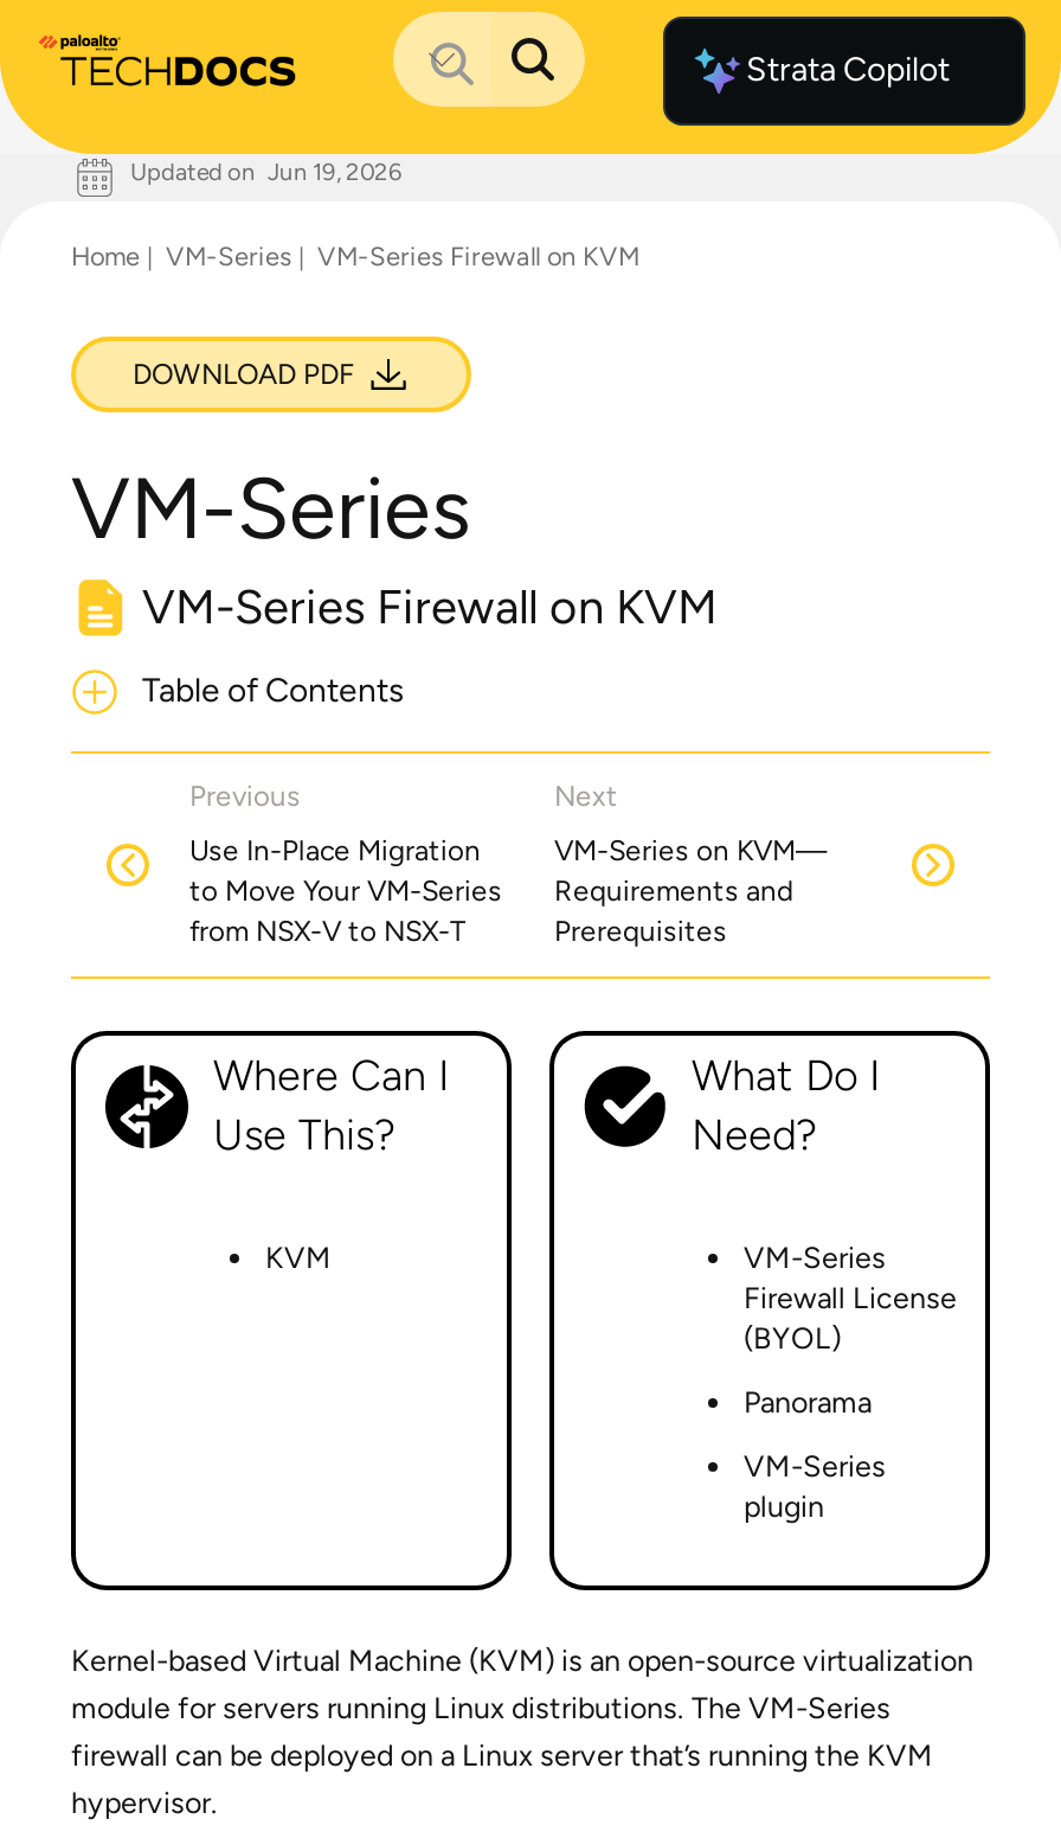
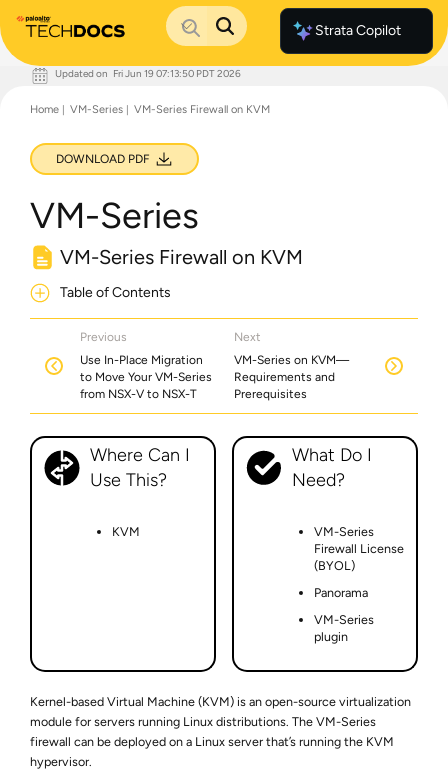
- Updated on Jun 19, 2026
+ Updated on Fri Jun 19 07:13:50 PDT 2026
